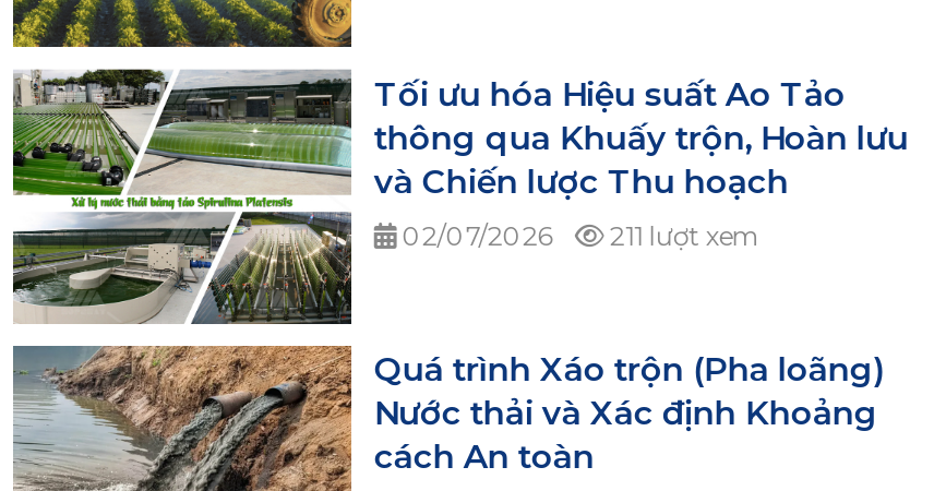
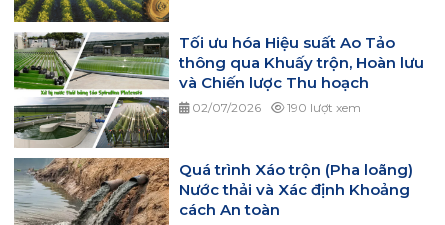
- 02/07/2026 211 lượt xem
+ 02/07/2026 190 lượt xem
